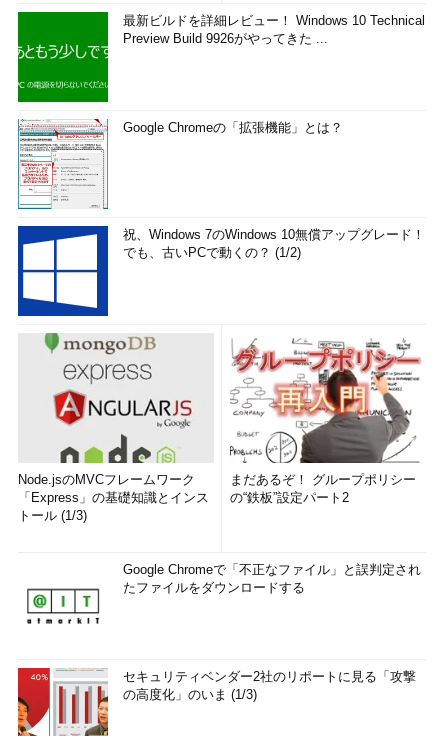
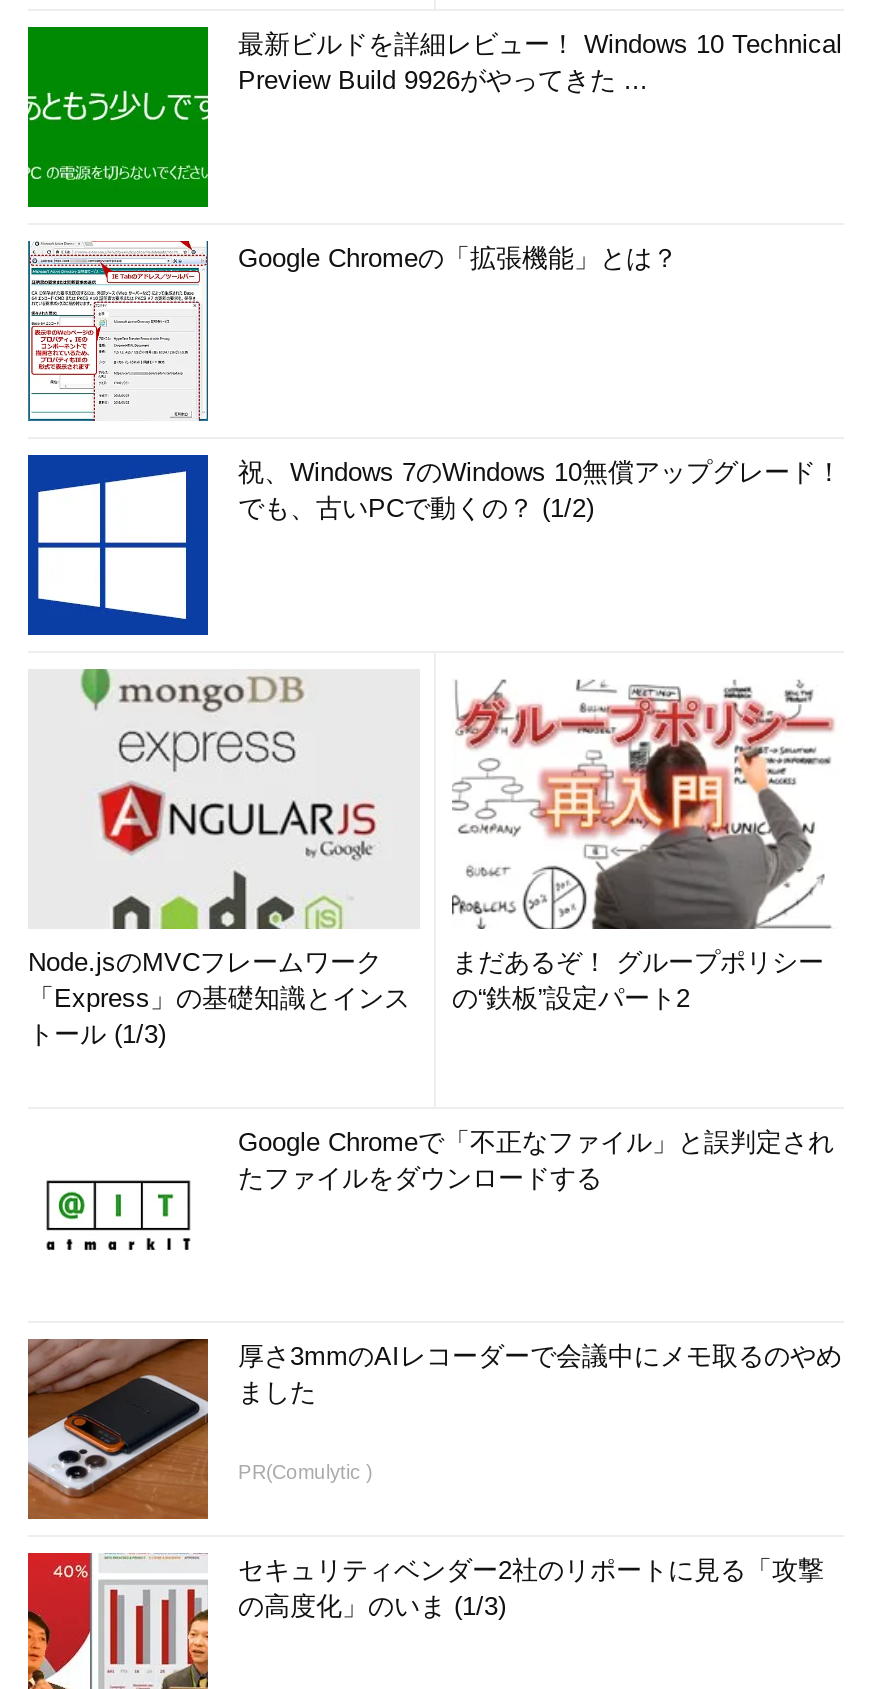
+ [image]
+ 厚さ3mmのAIレコーダーで会議中にメモ取るのやめ
+ ました
+ PR(Comulytic )
